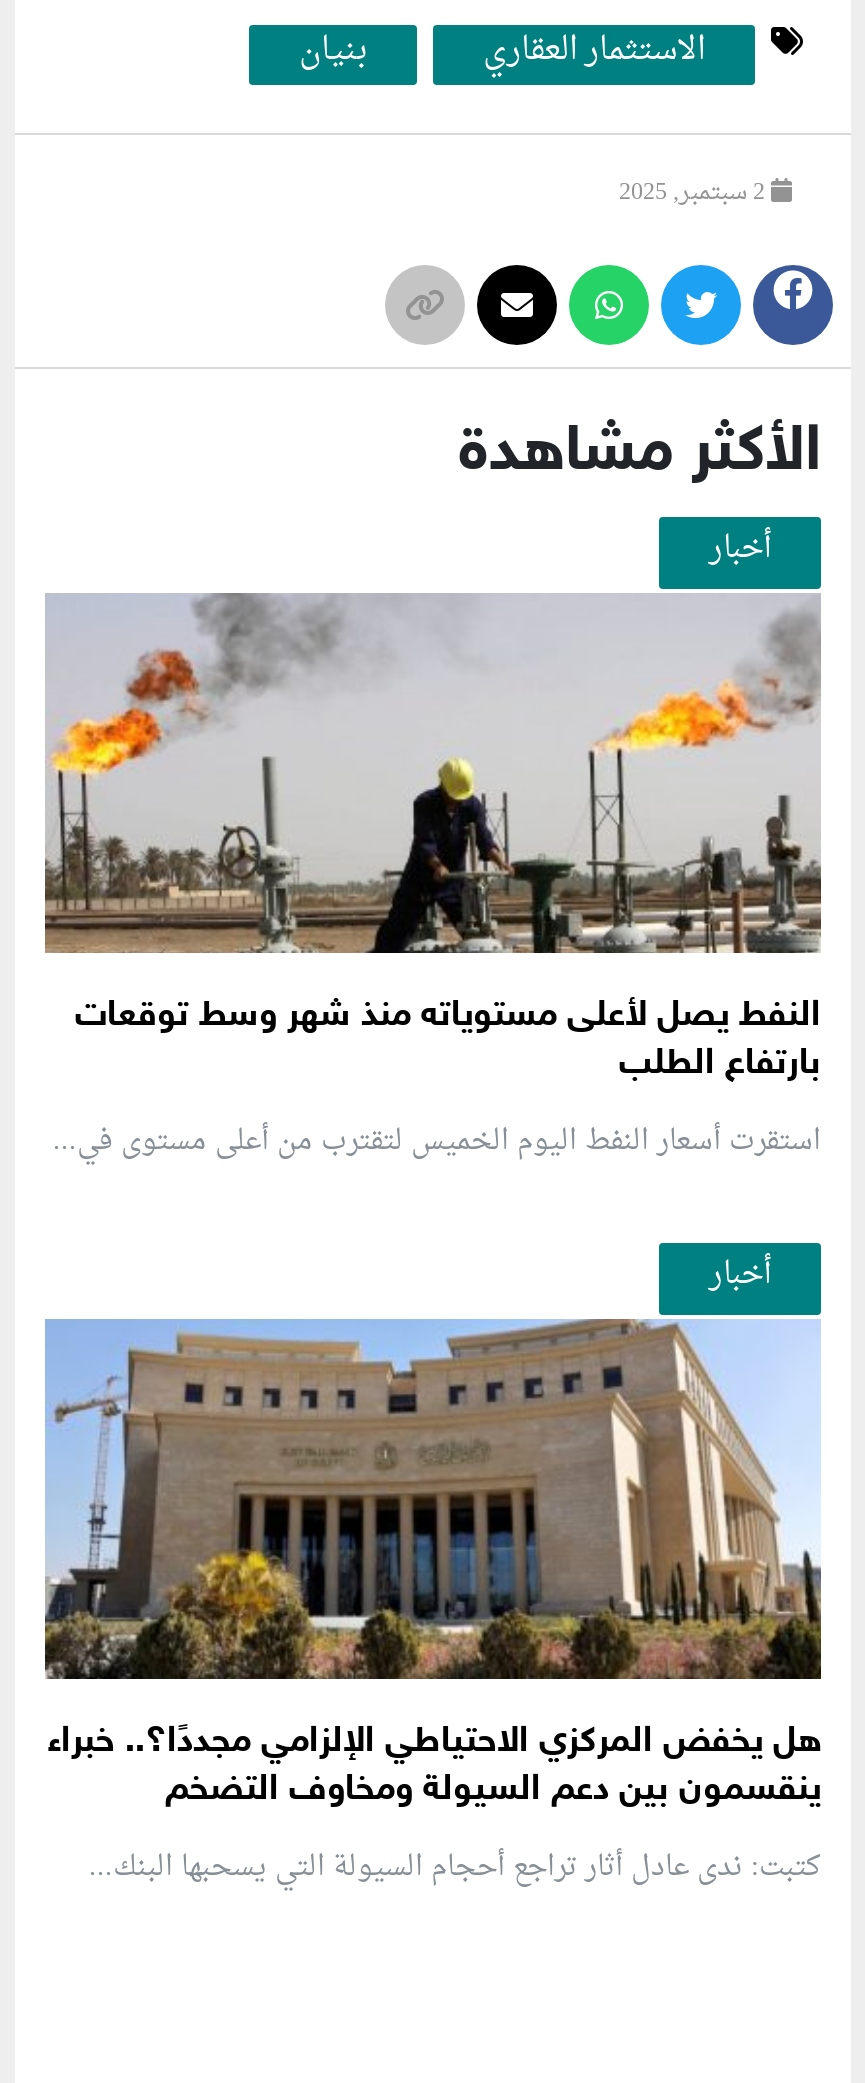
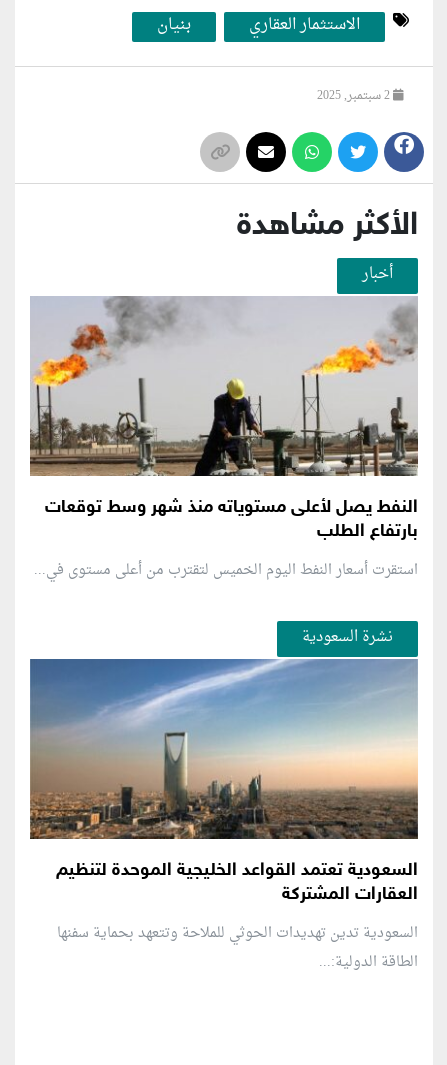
- [image]
- أخبار
+ [image]
+ نشرة السعودية

- هل يخفض المركزي الاحتياطي الإلزامي مجددًا؟.. خبراء
- ينقسمون بين دعم السيولة ومخاوف التضخم
+ السعودية تعتمد القواعد الخليجية الموحدة لتنظيم
+ العقارات المشتركة

- كتبت: ندى عادل أثار تراجع أحجام السيولة التي يسحبها البنك...
+ السعودية تدين تهديدات الحوثي للملاحة وتتعهد بحماية سفنها
+ الطاقة الدولية:...
